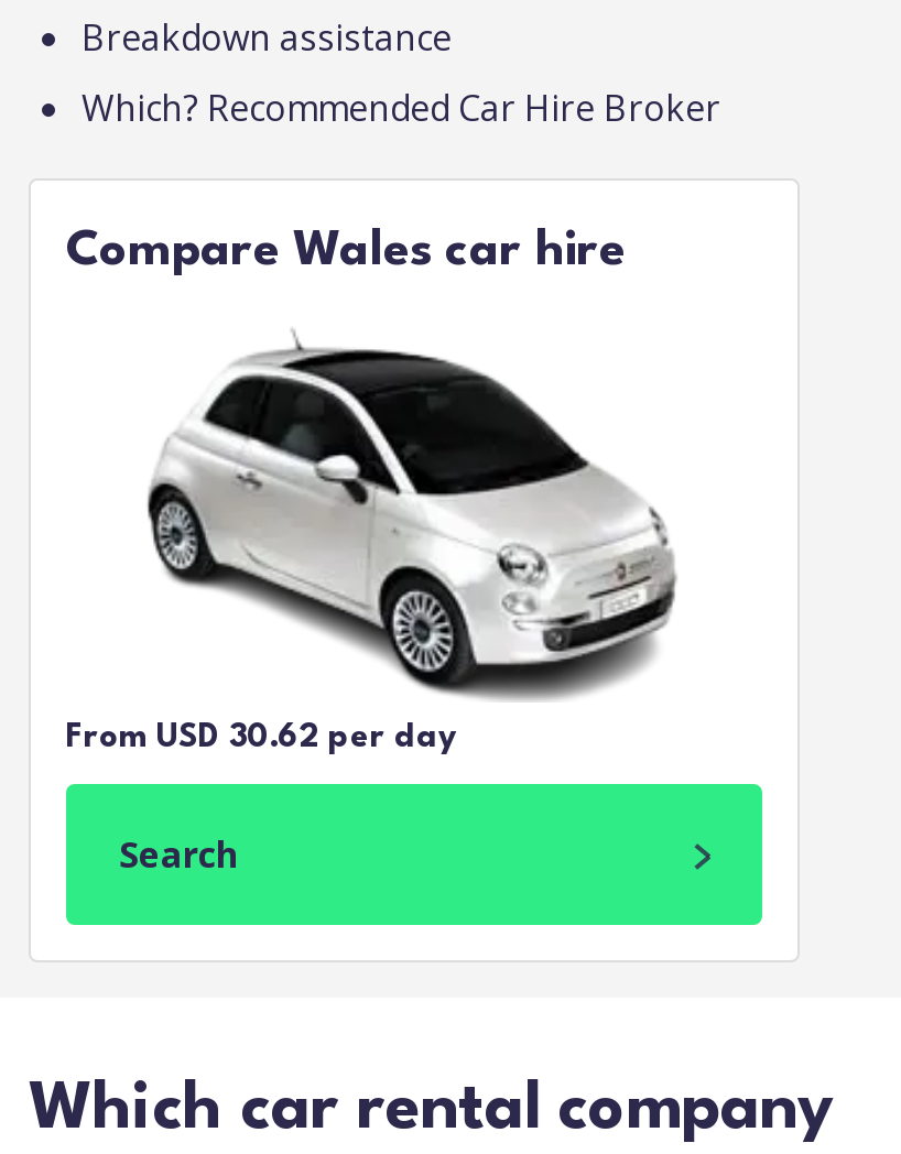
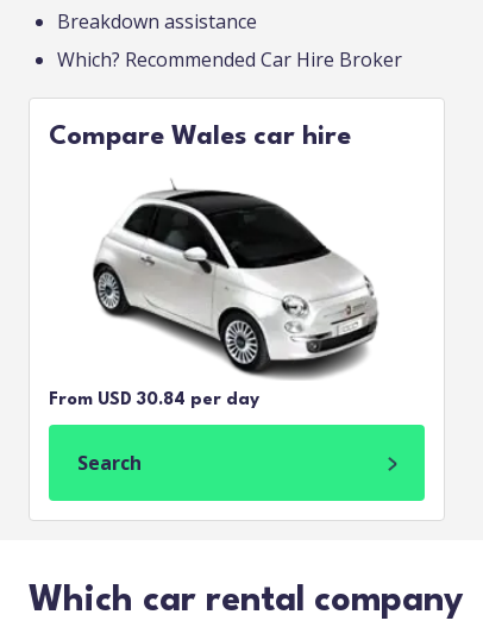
- From USD 30.62 per day
+ From USD 30.84 per day
